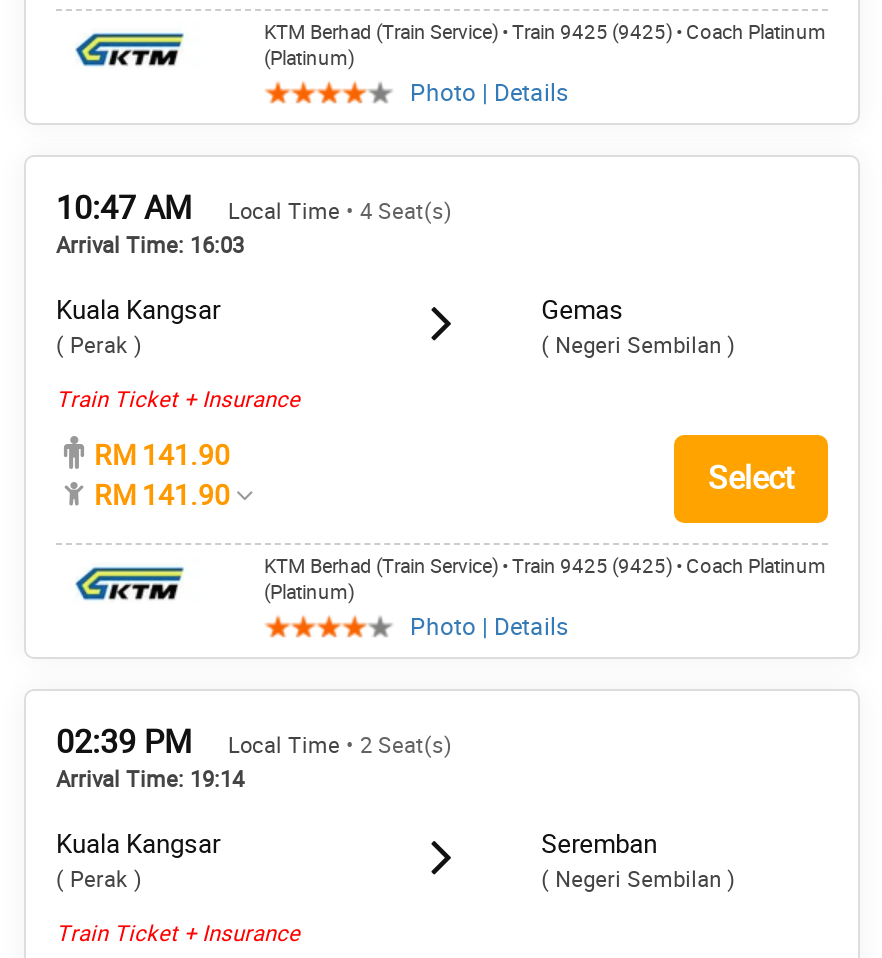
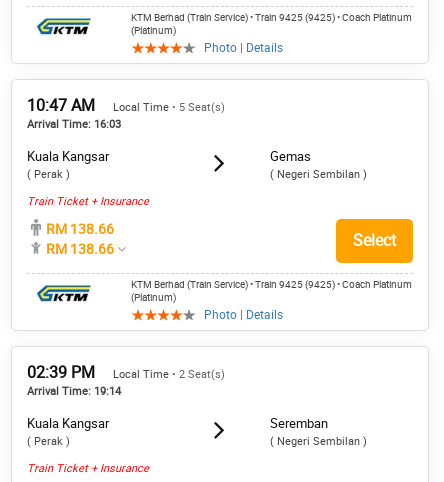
- Local Time • 4 Seat(s)
+ Local Time • 5 Seat(s)

- RM 141.90
+ RM 138.66

- RM 141.90
+ RM 138.66
